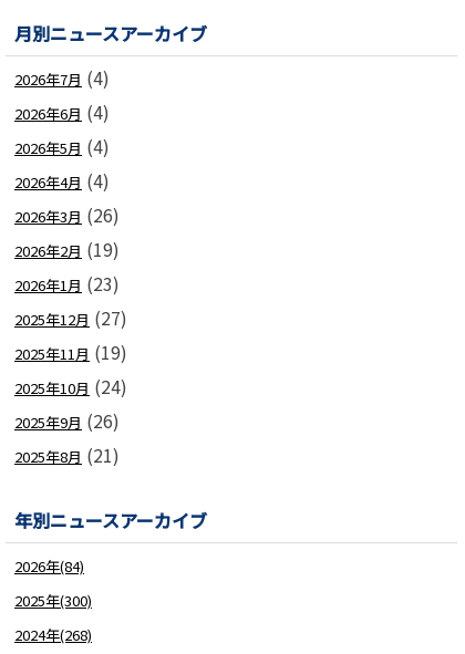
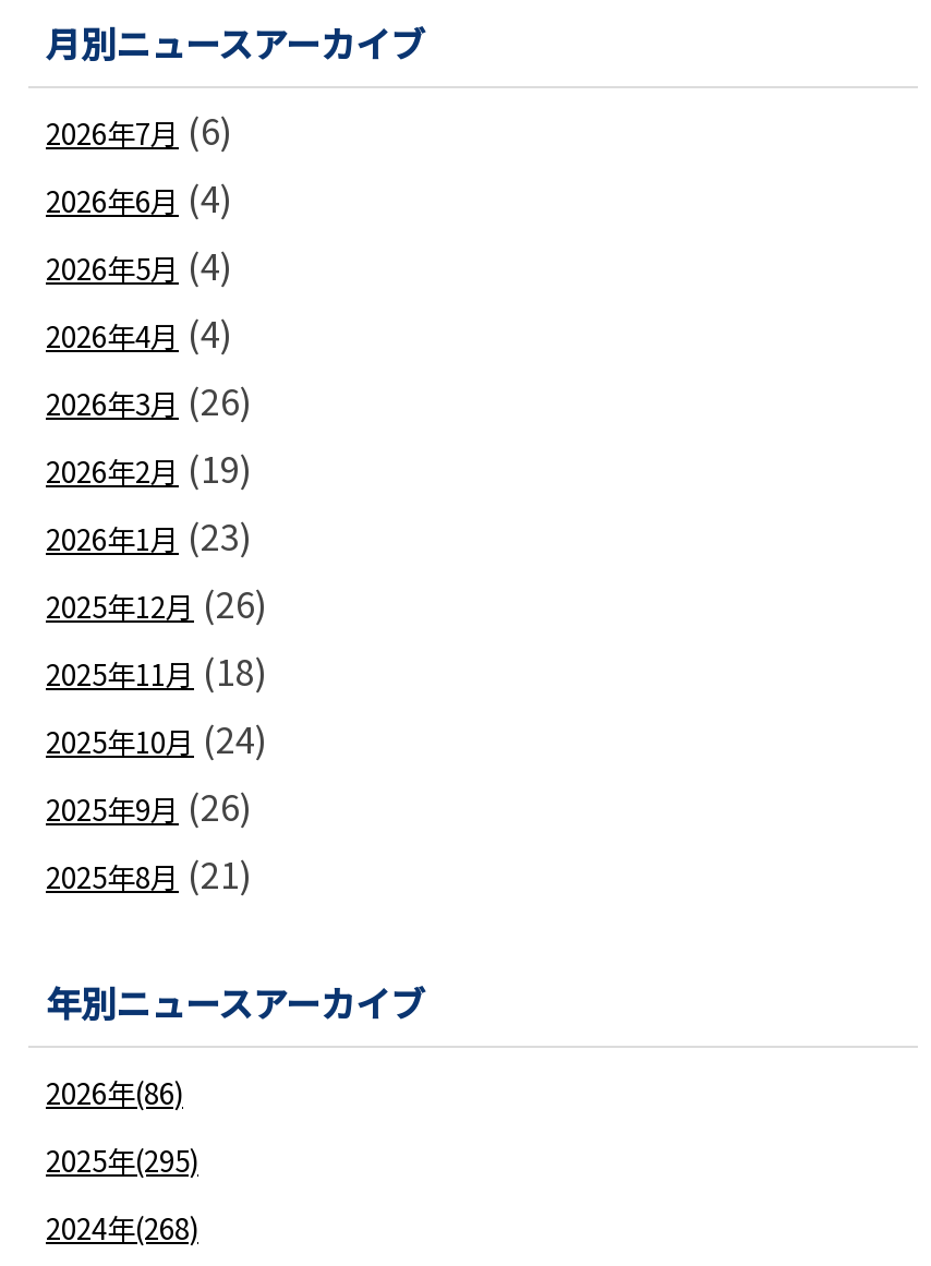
- 2026年7月(4)
+ 2026年7月(6)

- 2025年12月(27)
+ 2025年12月(26)

- 2025年11月(19)
+ 2025年11月(18)

- 2026年(84)
+ 2026年(86)

- 2025年(300)
+ 2025年(295)
